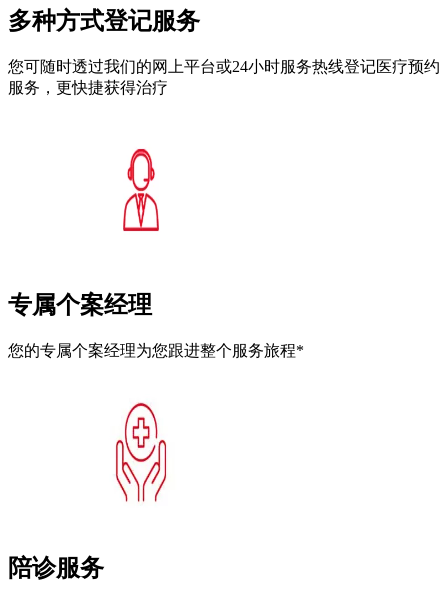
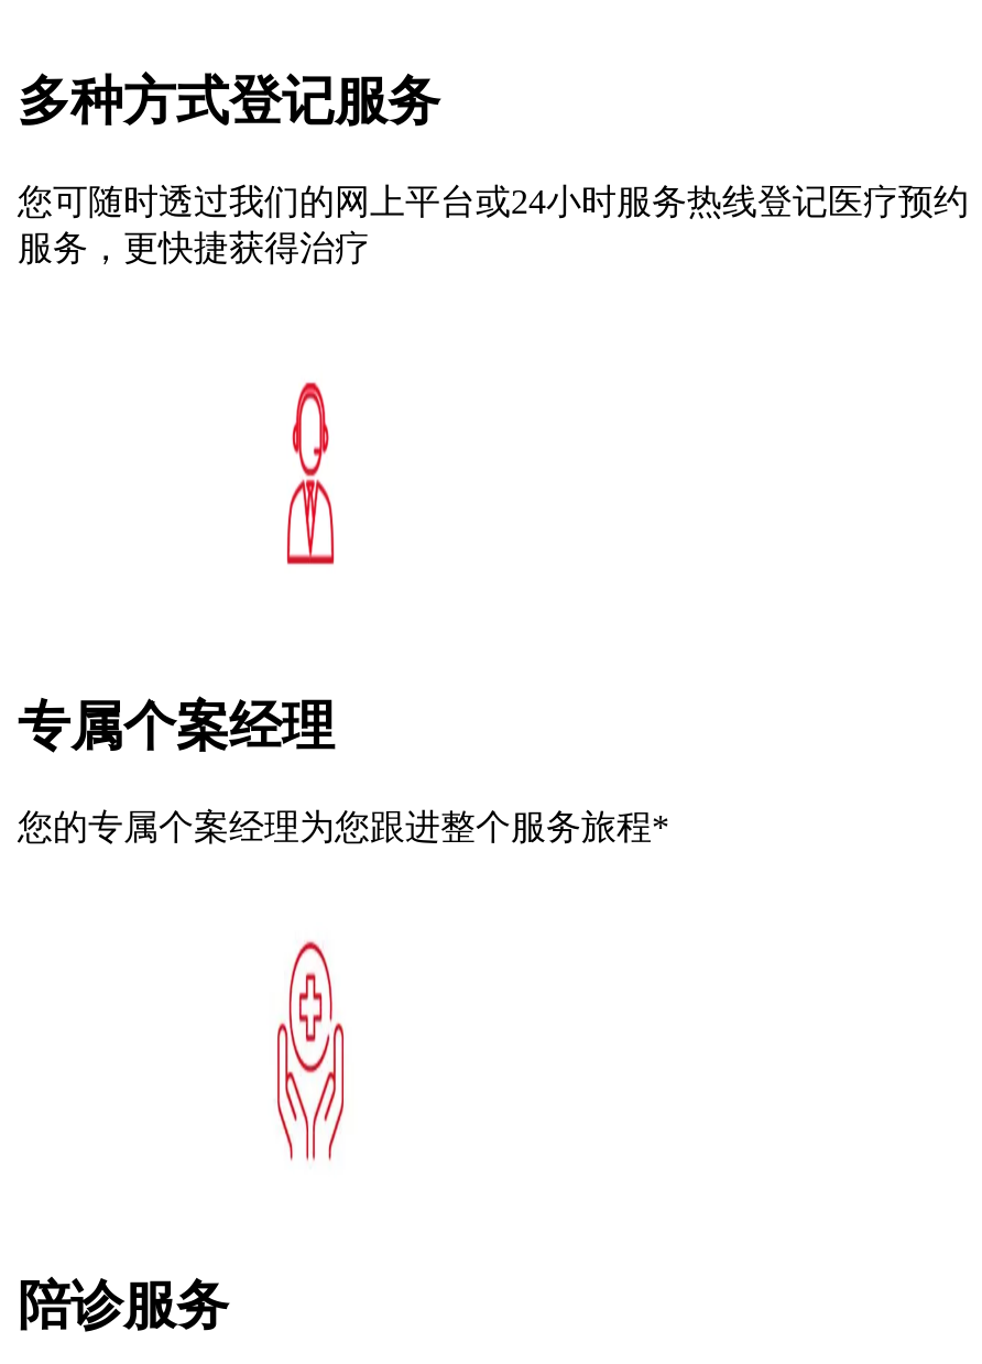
- [image]
+ [image]

- [image]
+ [image]
